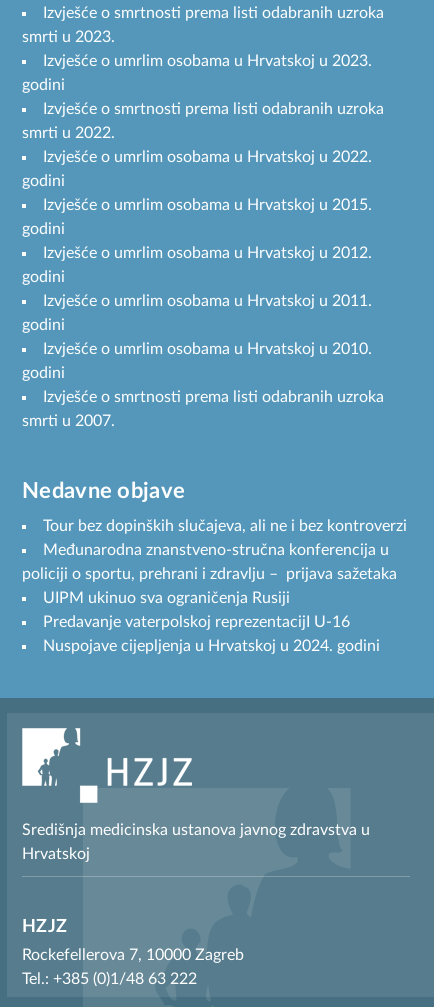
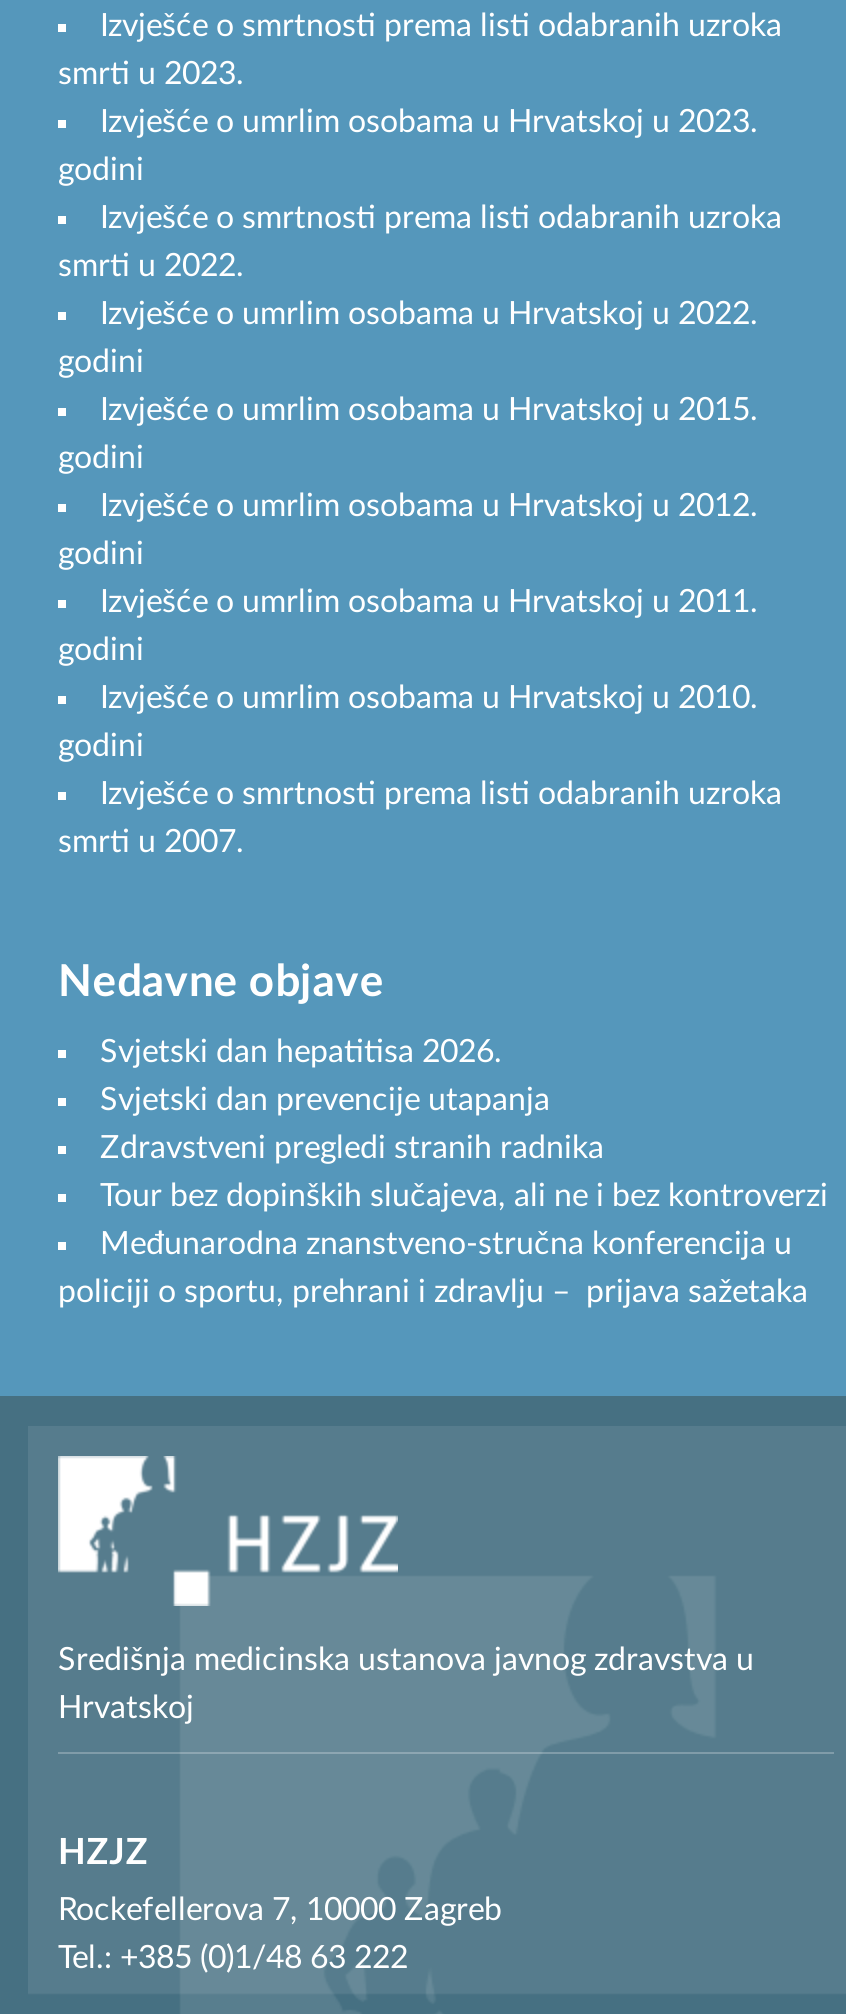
+ Svjetski dan hepatitisa 2026.
+ Svjetski dan prevencije utapanja
+ Zdravstveni pregledi stranih radnika

moved down: Tour bez dopinških slučajeva, ali ne i bez kontroverzi | Međunarodna znanstveno-stručna konferencija u | policiji o sportu, prehrani i zdravlju – prijava sažetaka

- UIPM ukinuo sva ograničenja Rusiji
- Predavanje vaterpolskoj reprezentacijI U-16
- Nuspojave cijepljenja u Hrvatskoj u 2024. godini
